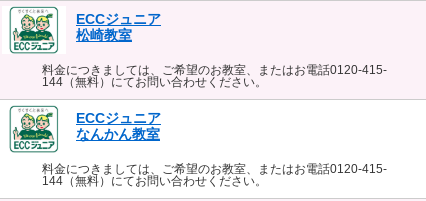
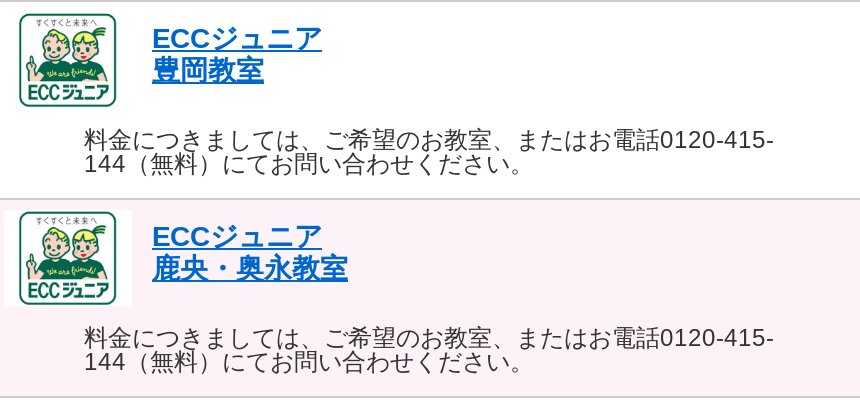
- 松崎教室
+ 豊岡教室

- なんかん教室
+ 鹿央・奥永教室
